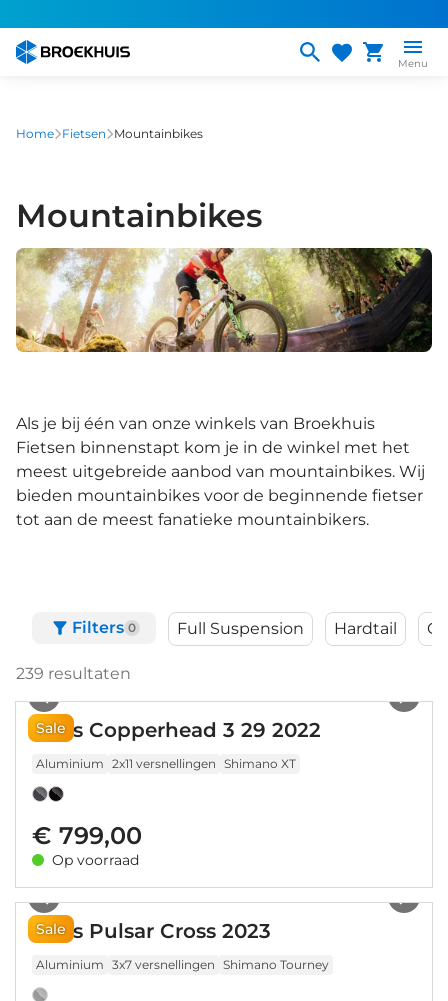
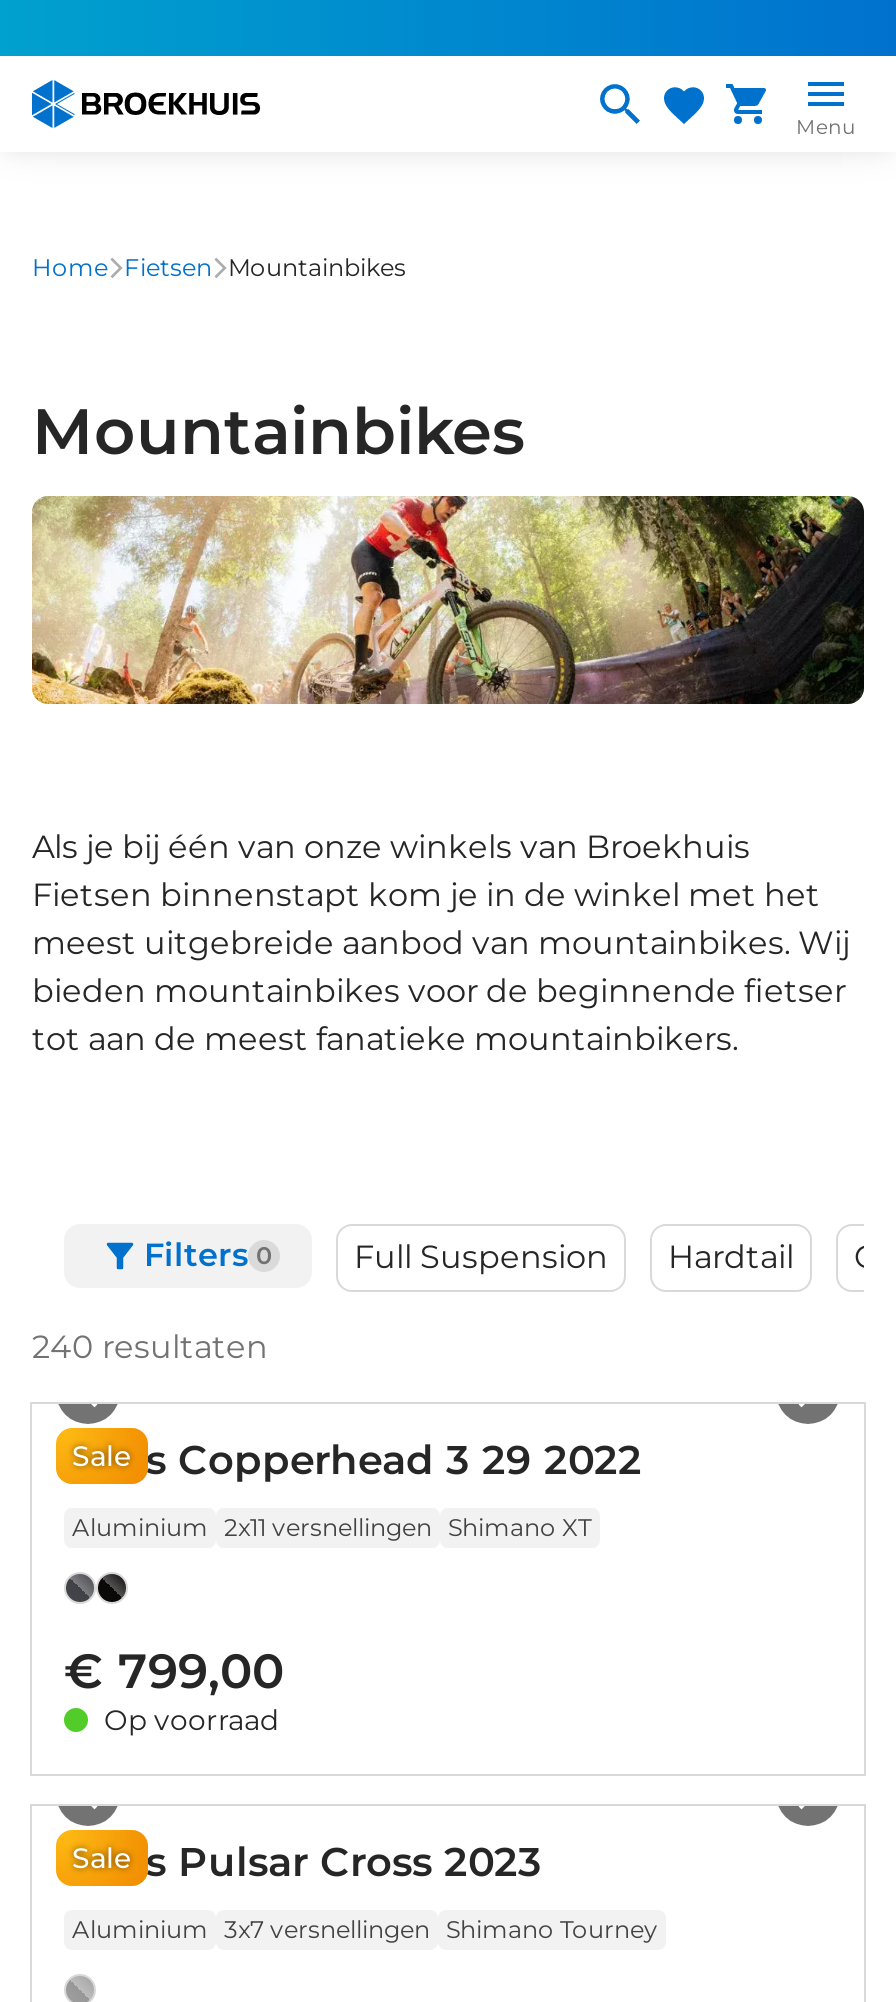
- 239 resultaten
+ 240 resultaten
